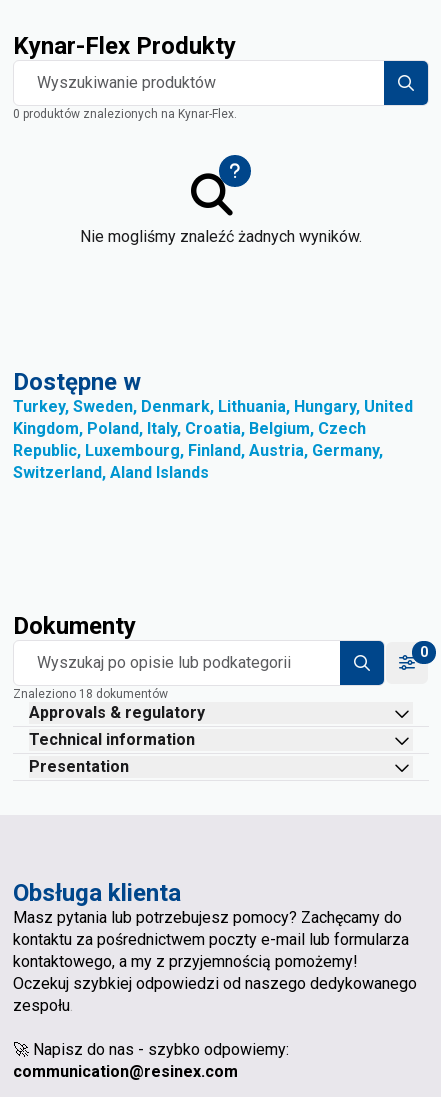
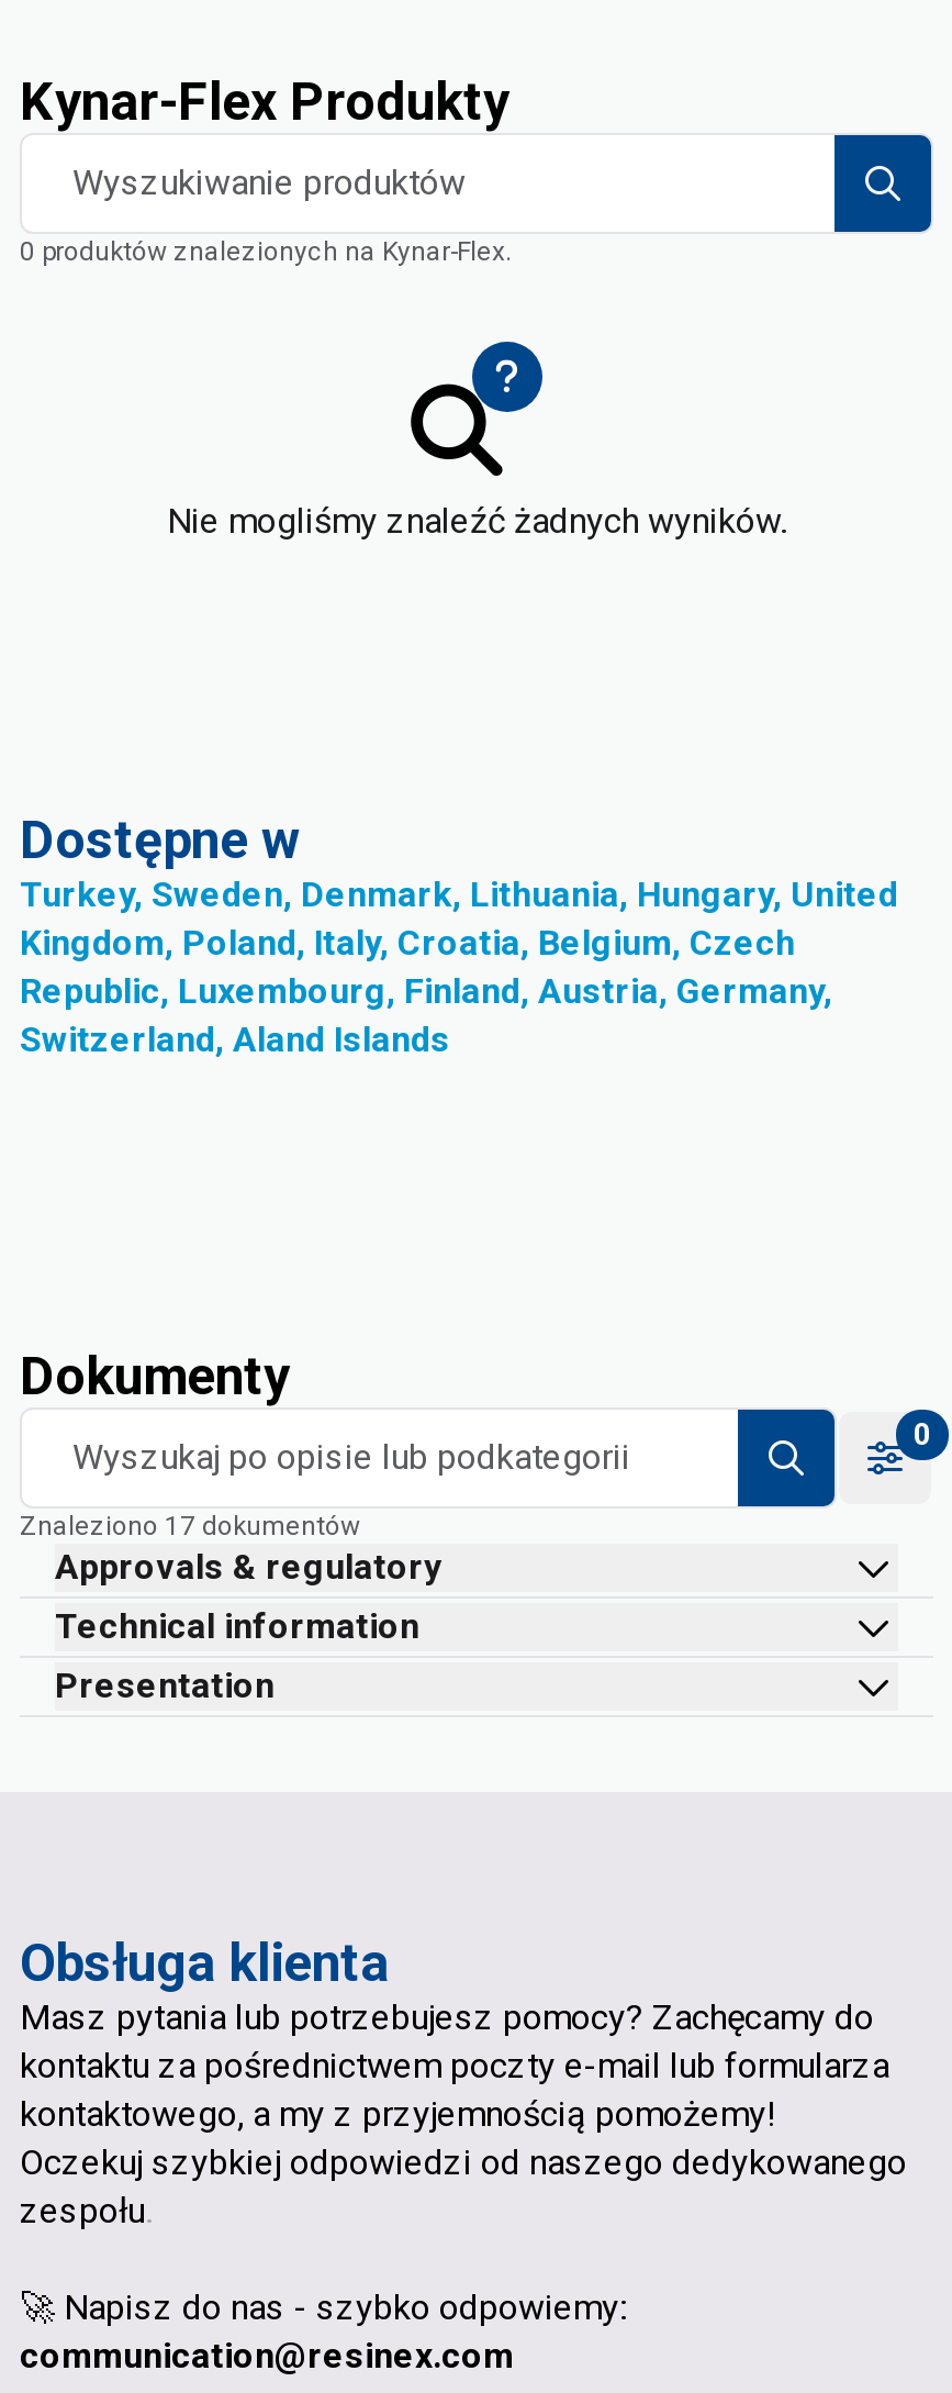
- Znaleziono 18 dokumentów
+ Znaleziono 17 dokumentów
